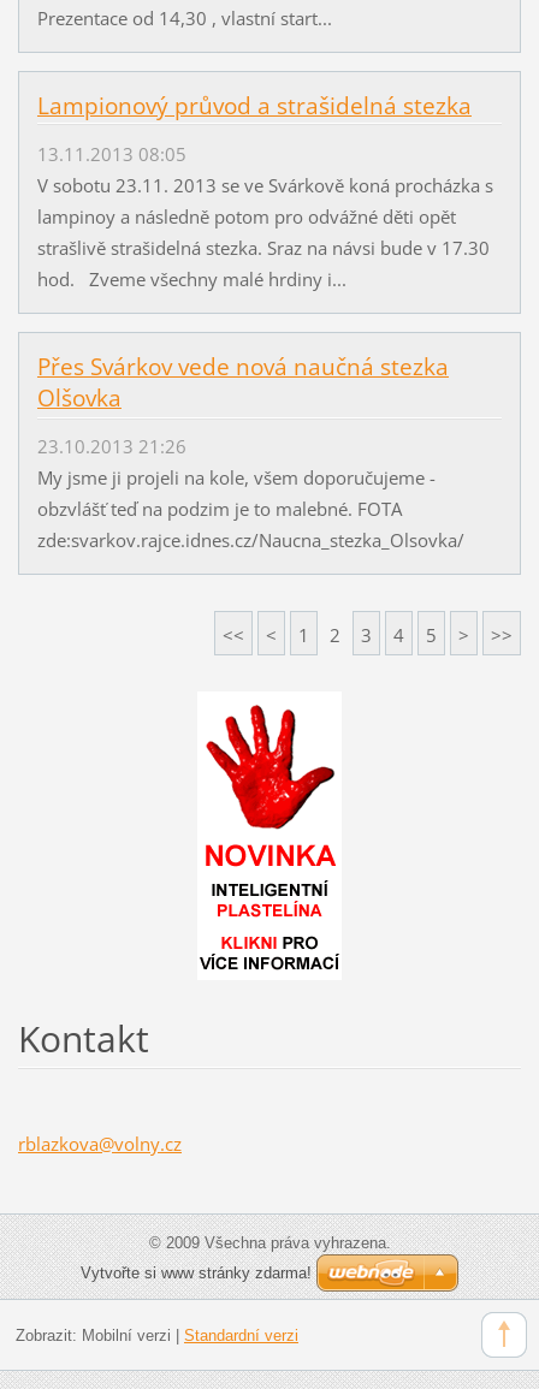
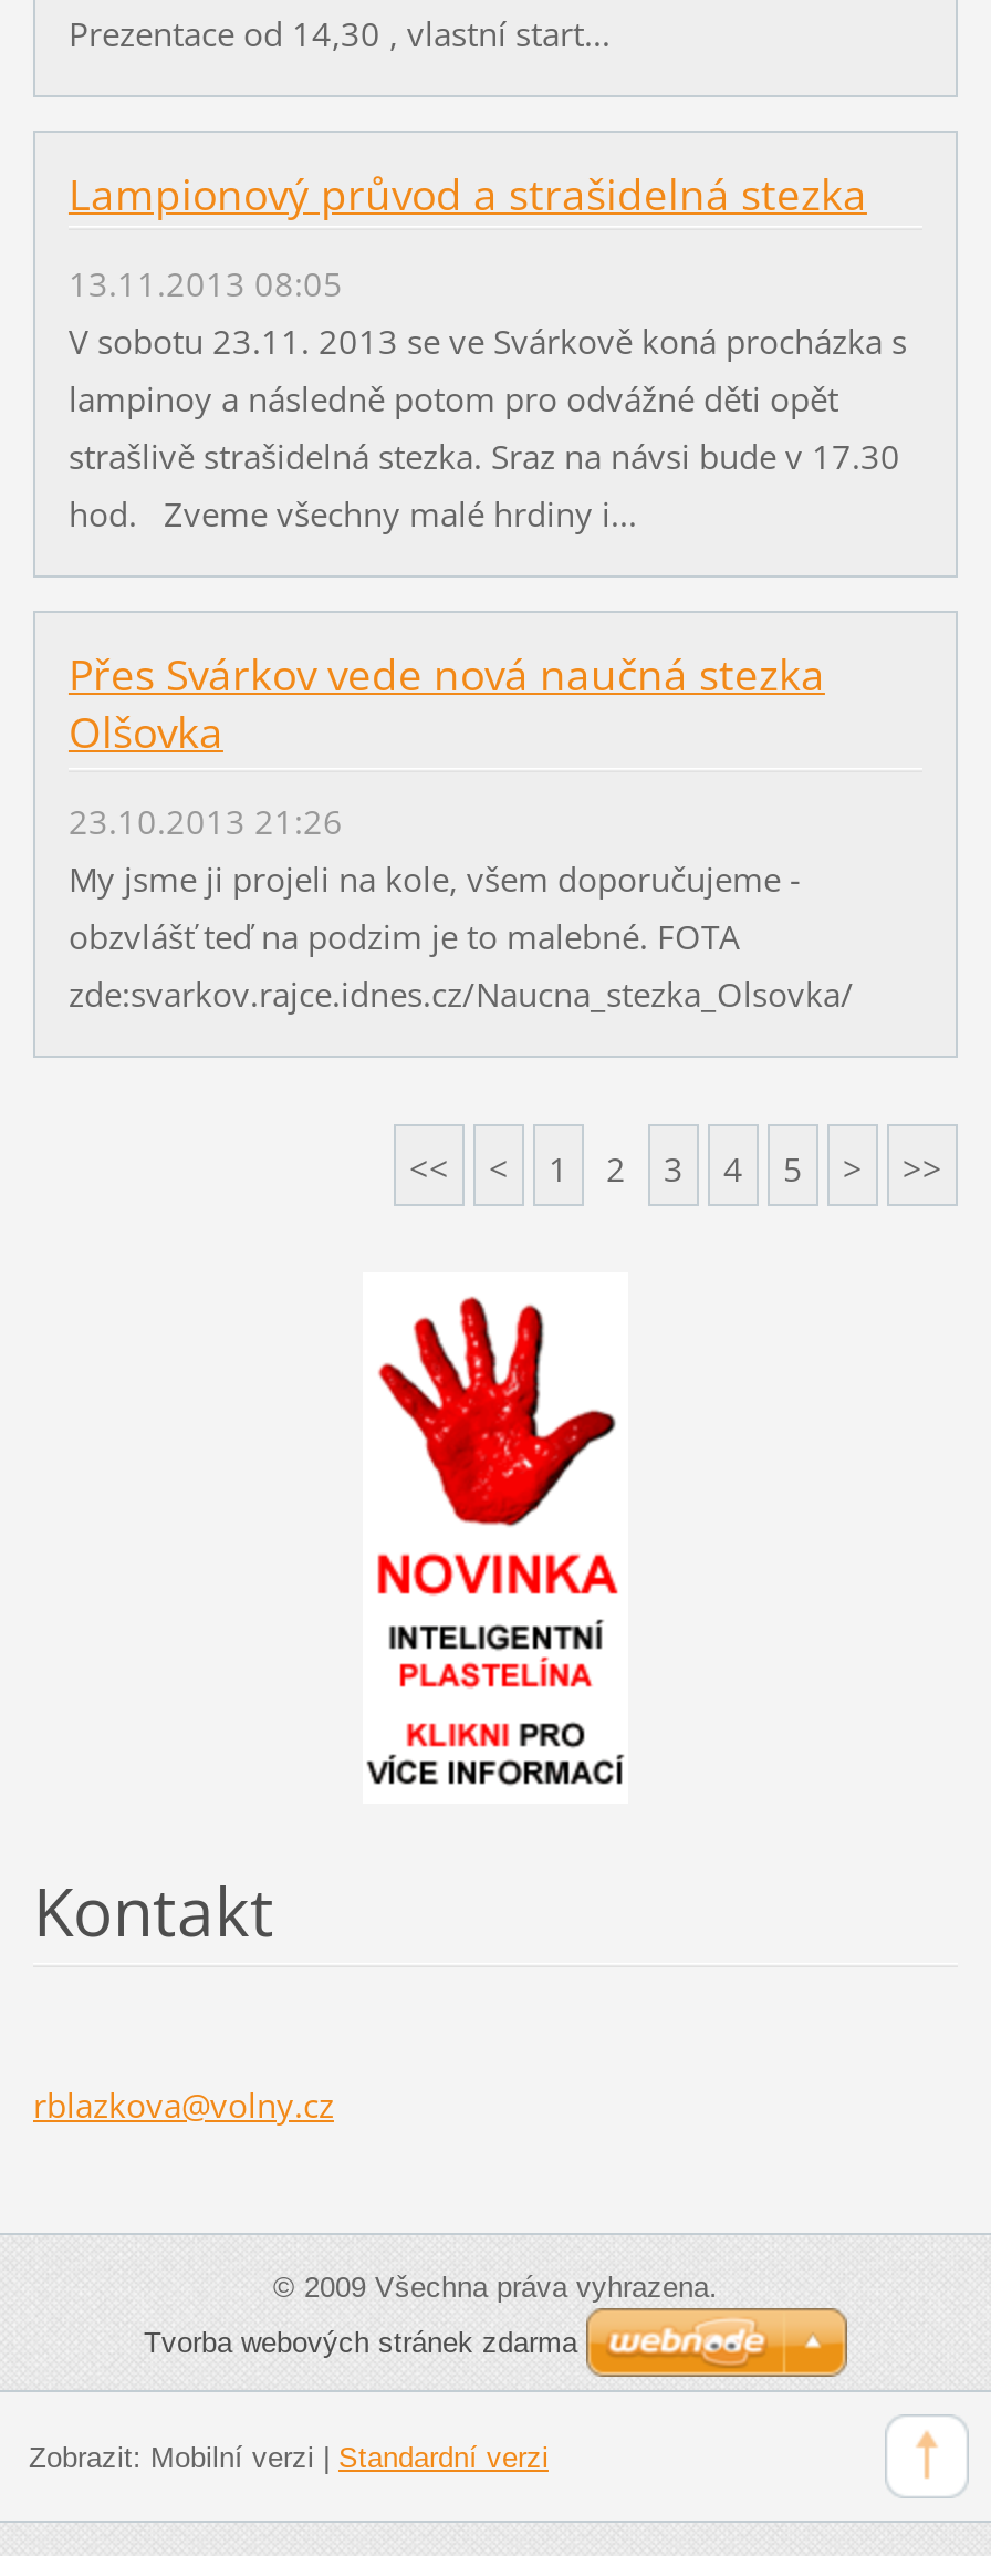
- Vytvořte si www stránky zdarma!
+ Tvorba webových stránek zdarma
